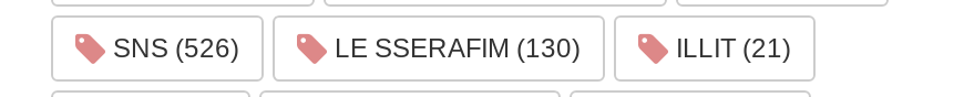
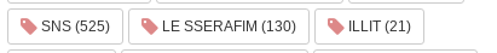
- SNS (526)
+ SNS (525)
